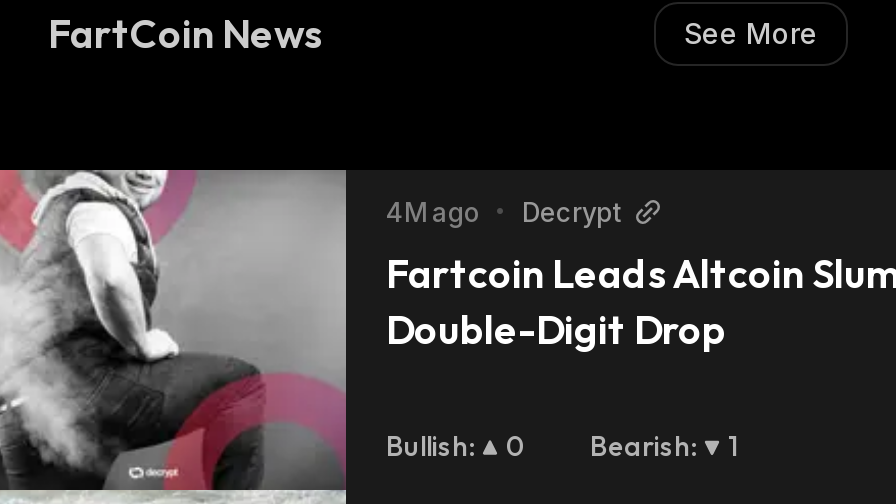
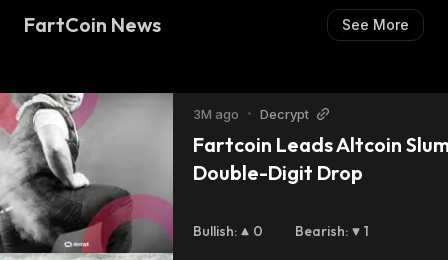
- 4M ago • Decrypt
+ 3M ago • Decrypt
